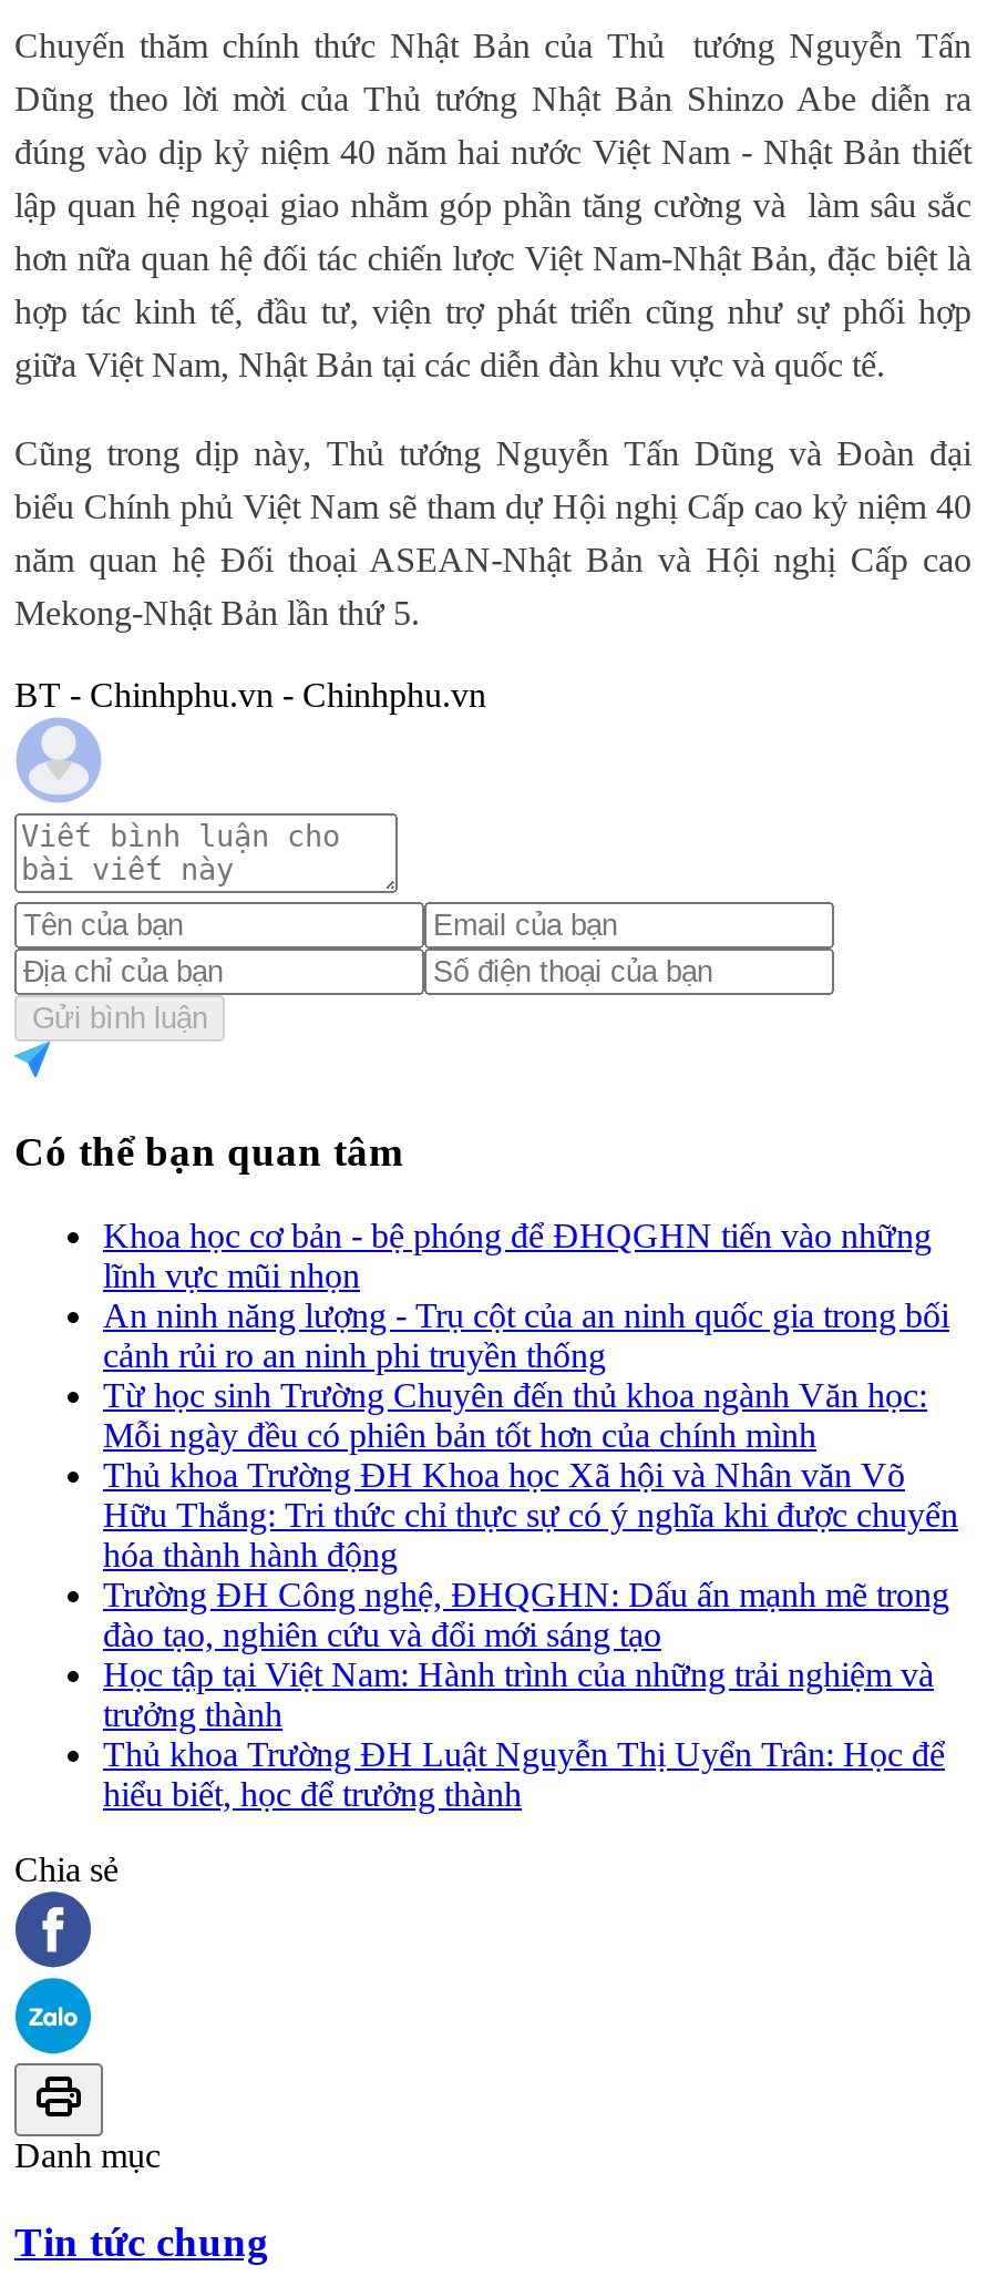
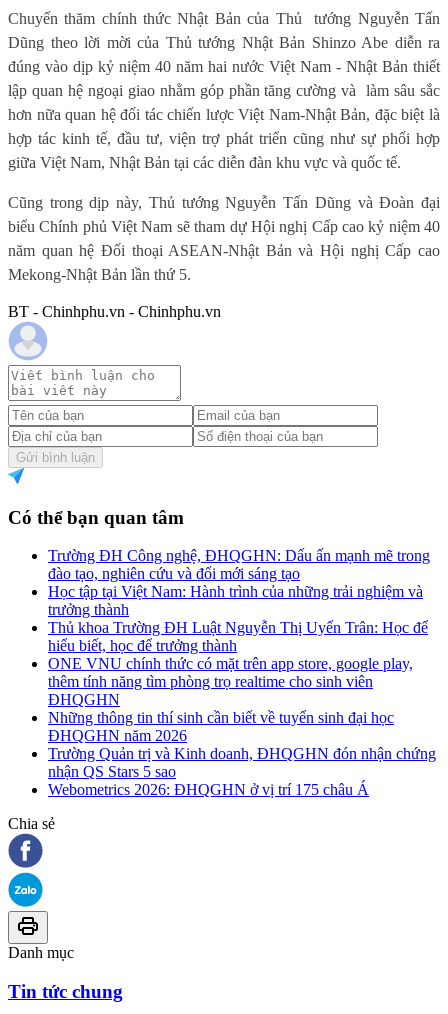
- Khoa học cơ bản - bệ phóng để ĐHQGHN tiến vào những
- lĩnh vực mũi nhọn
- An ninh năng lượng - Trụ cột của an ninh quốc gia trong bối
- cảnh rủi ro an ninh phi truyền thống
- Từ học sinh Trường Chuyên đến thủ khoa ngành Văn học:
- Mỗi ngày đều có phiên bản tốt hơn của chính mình
- Thủ khoa Trường ĐH Khoa học Xã hội và Nhân văn Võ
- Hữu Thắng: Tri thức chỉ thực sự có ý nghĩa khi được chuyển
- hóa thành hành động

moved up: Trường ĐH Công nghệ, ĐHQGHN: Dấu ấn mạnh mẽ trong | đào tạo, nghiên cứu và đổi mới sáng tạo | Học tập tại Việt Nam: Hành trình của những trải nghiệm và | trưởng thành | Thủ khoa Trường ĐH Luật Nguyễn Thị Uyển Trân: Học để | hiểu biết, học để trưởng thành

+ ONE VNU chính thức có mặt trên app store, google play,
+ thêm tính năng tìm phòng trọ realtime cho sinh viên
+ ĐHQGHN
+ Những thông tin thí sinh cần biết về tuyển sinh đại học
+ ĐHQGHN năm 2026
+ Trường Quản trị và Kinh doanh, ĐHQGHN đón nhận chứng
+ nhận QS Stars 5 sao
+ Webometrics 2026: ĐHQGHN ở vị trí 175 châu Á
